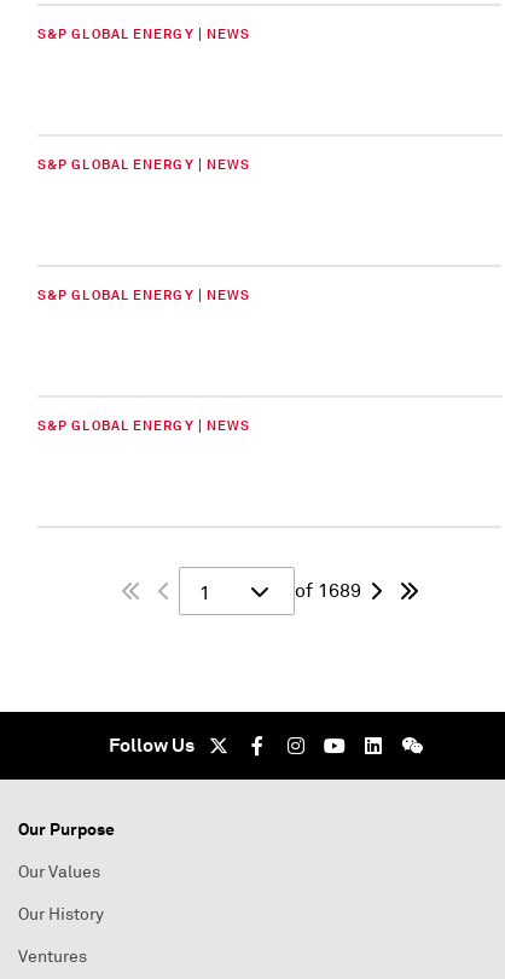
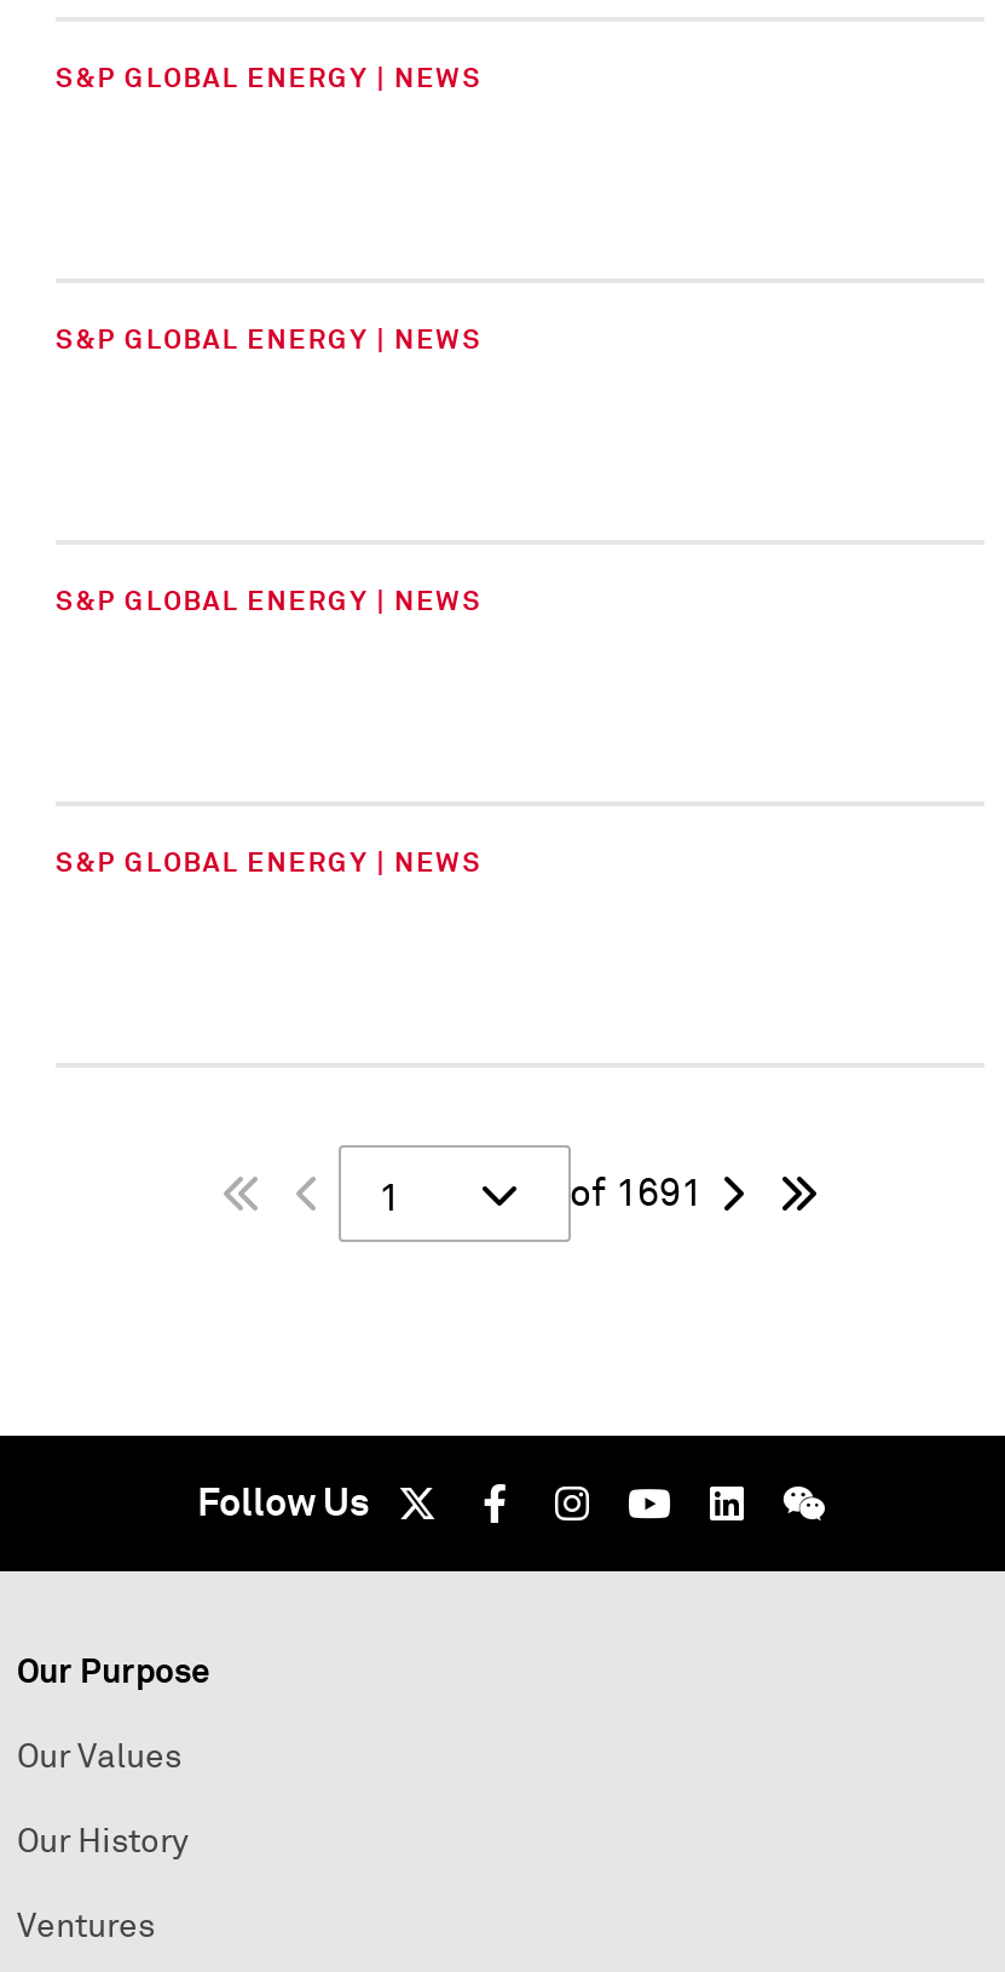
- of 1689
+ of 1691
